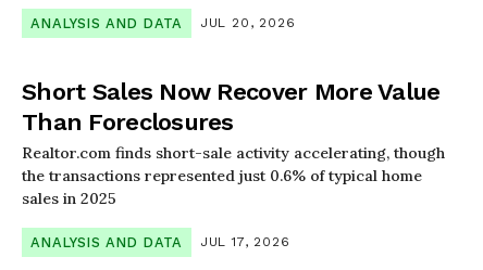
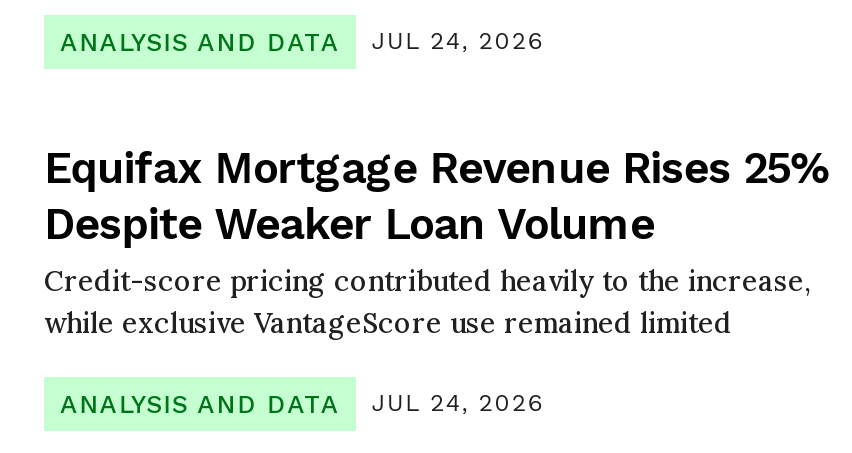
- ANALYSIS AND DATA JUL 20, 2026
+ ANALYSIS AND DATA JUL 24, 2026

- Short Sales Now Recover More Value
- Than Foreclosures
- Realtor.com finds short-sale activity accelerating, though
- the transactions represented just 0.6% of typical home
- sales in 2025
+ Equifax Mortgage Revenue Rises 25%
+ Despite Weaker Loan Volume
+ Credit-score pricing contributed heavily to the increase,
+ while exclusive VantageScore use remained limited

- ANALYSIS AND DATA JUL 17, 2026
+ ANALYSIS AND DATA JUL 24, 2026
